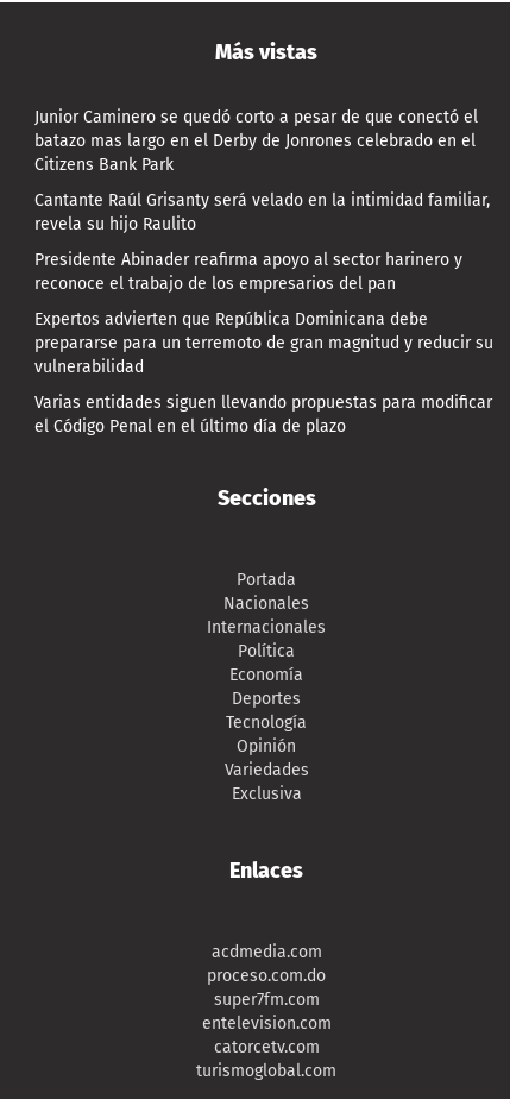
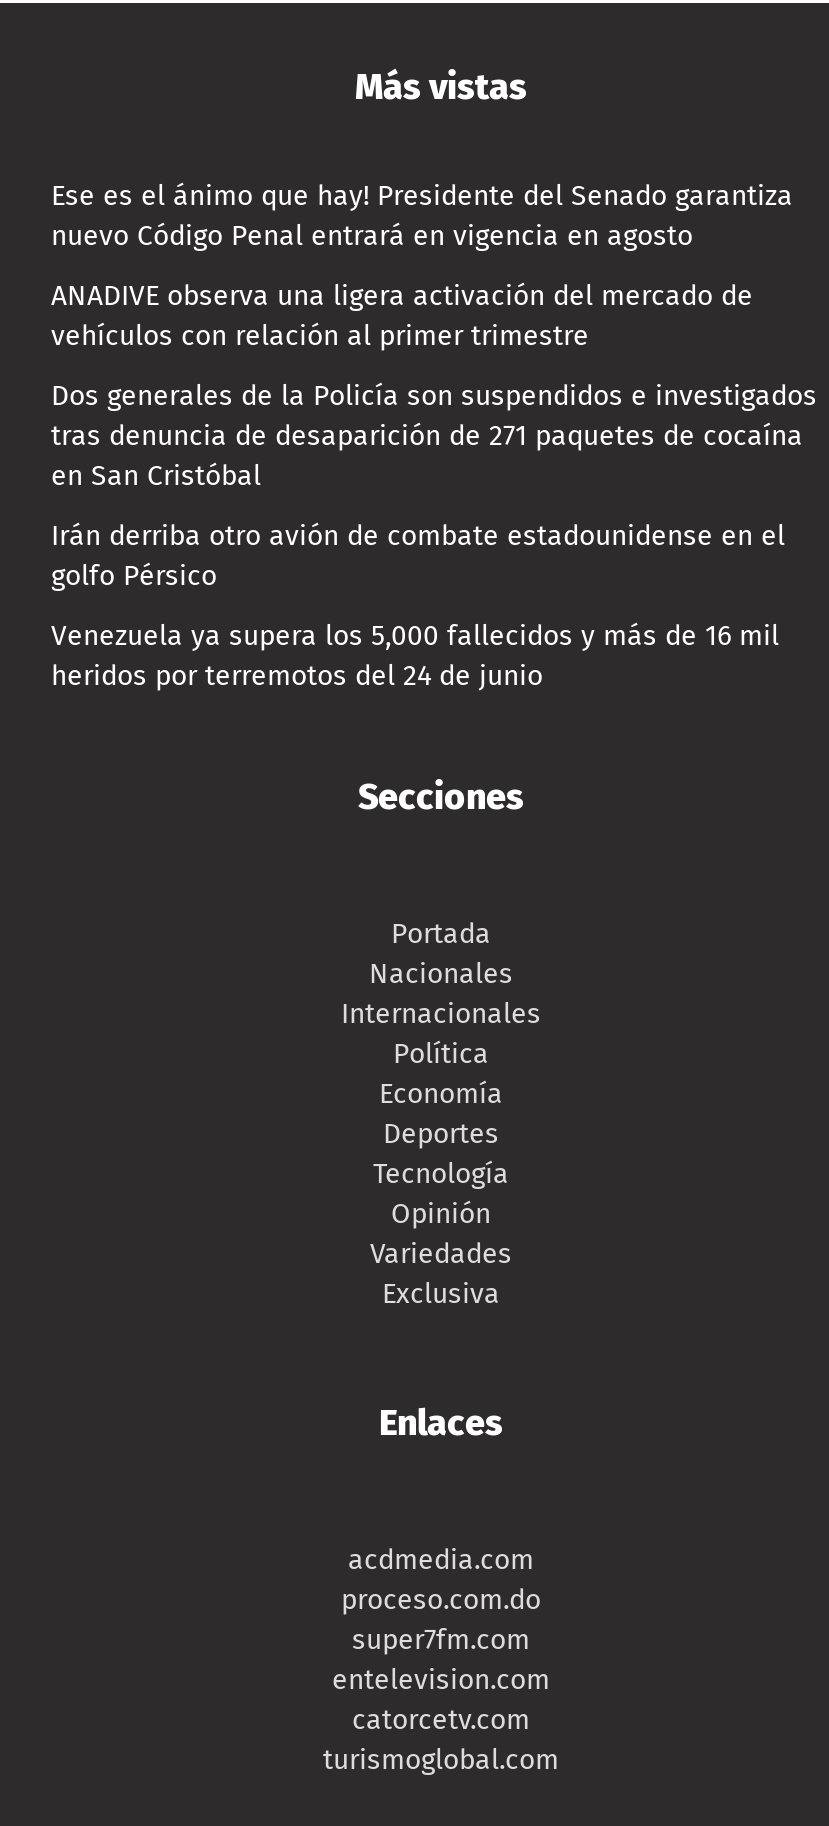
- Junior Caminero se quedó corto a pesar de que conectó el
- batazo mas largo en el Derby de Jonrones celebrado en el
- Citizens Bank Park
+ Ese es el ánimo que hay! Presidente del Senado garantiza
+ nuevo Código Penal entrará en vigencia en agosto

- Cantante Raúl Grisanty será velado en la intimidad familiar,
- revela su hijo Raulito
+ ANADIVE observa una ligera activación del mercado de
+ vehículos con relación al primer trimestre

- Presidente Abinader reafirma apoyo al sector harinero y
- reconoce el trabajo de los empresarios del pan
+ Dos generales de la Policía son suspendidos e investigados
+ tras denuncia de desaparición de 271 paquetes de cocaína
+ en San Cristóbal

- Expertos advierten que República Dominicana debe
- prepararse para un terremoto de gran magnitud y reducir su
- vulnerabilidad
+ Irán derriba otro avión de combate estadounidense en el
+ golfo Pérsico

- Varias entidades siguen llevando propuestas para modificar
- el Código Penal en el último día de plazo
+ Venezuela ya supera los 5,000 fallecidos y más de 16 mil
+ heridos por terremotos del 24 de junio
